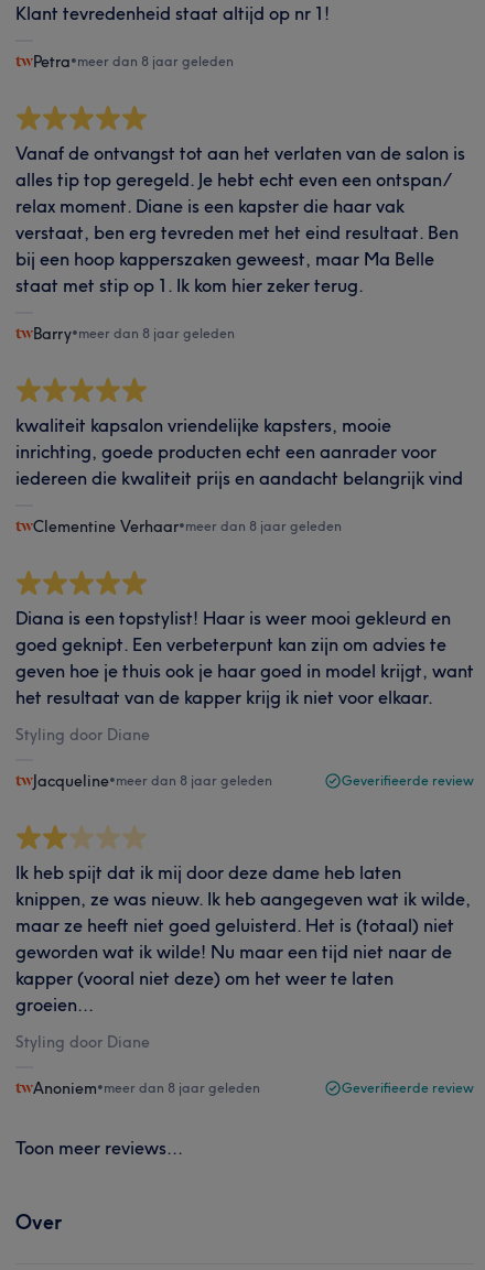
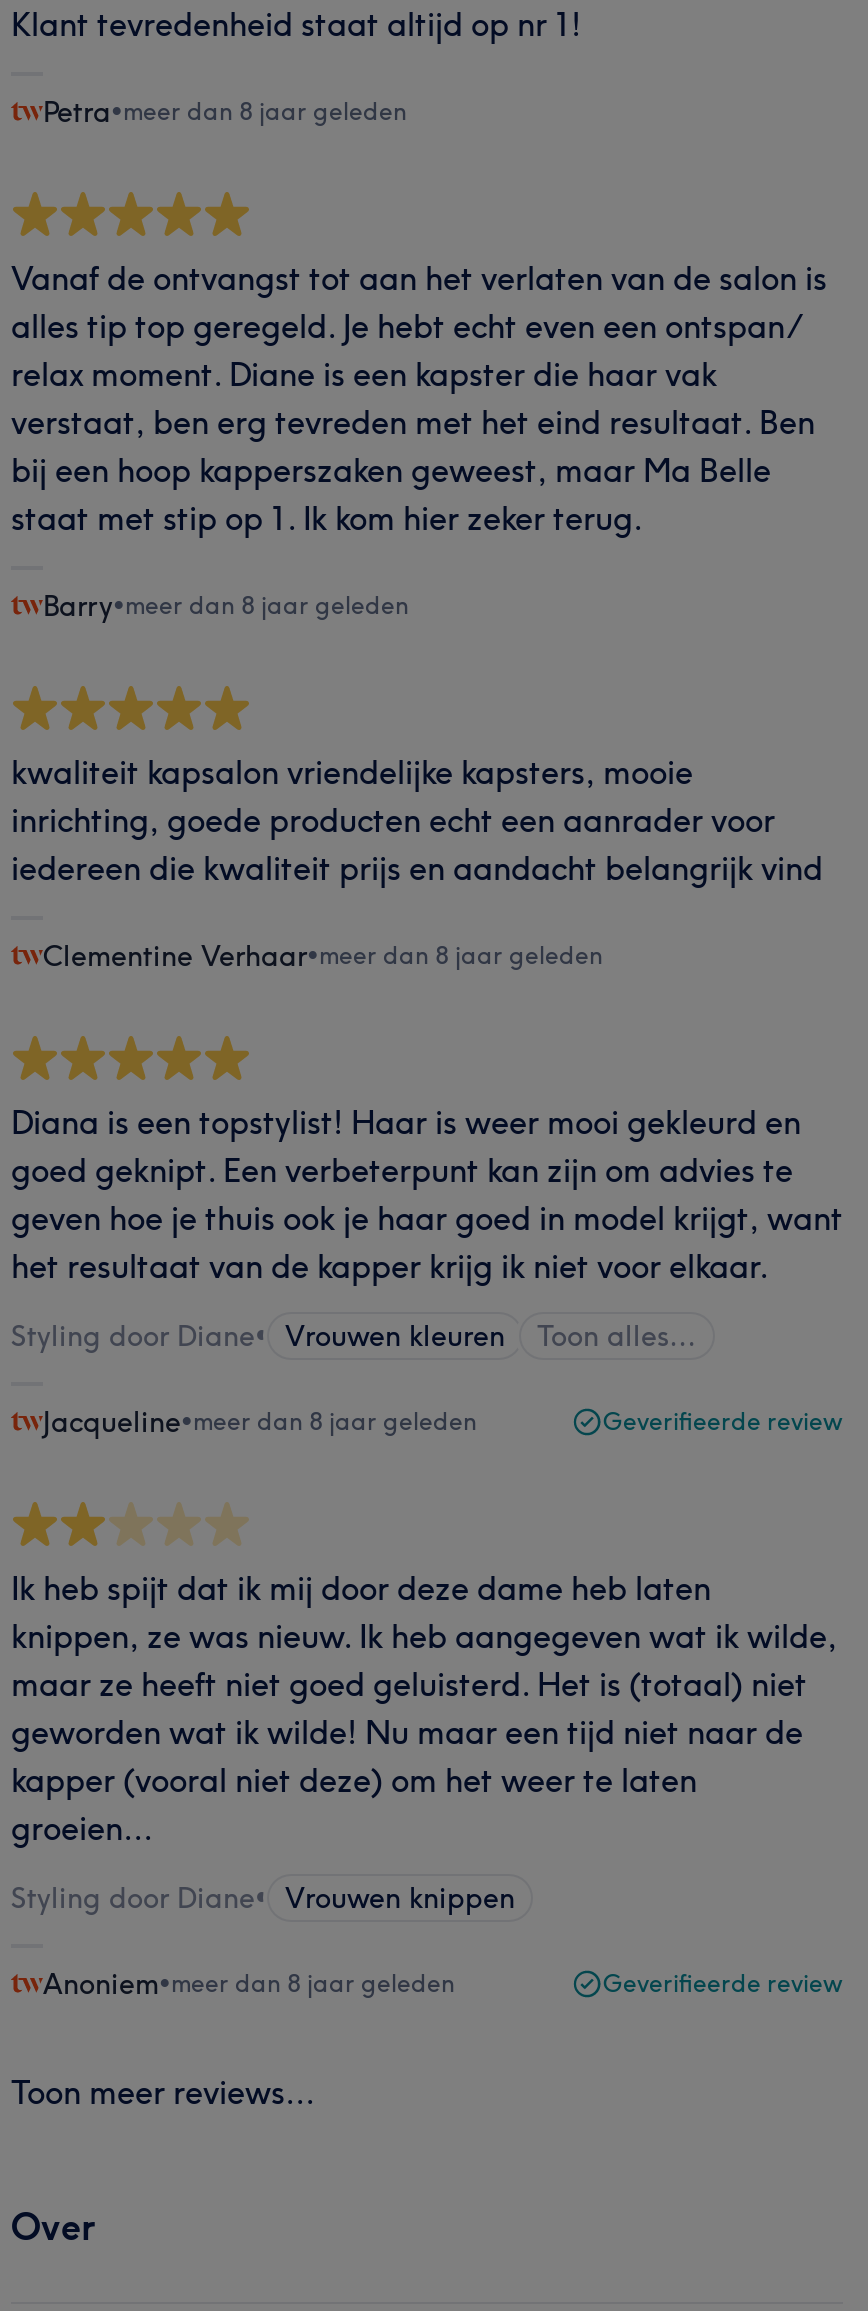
- Styling door Diane
+ Styling door Diane• Vrouwen kleuren
+ Toon alles…

- Styling door Diane
+ Styling door Diane• Vrouwen knippen
